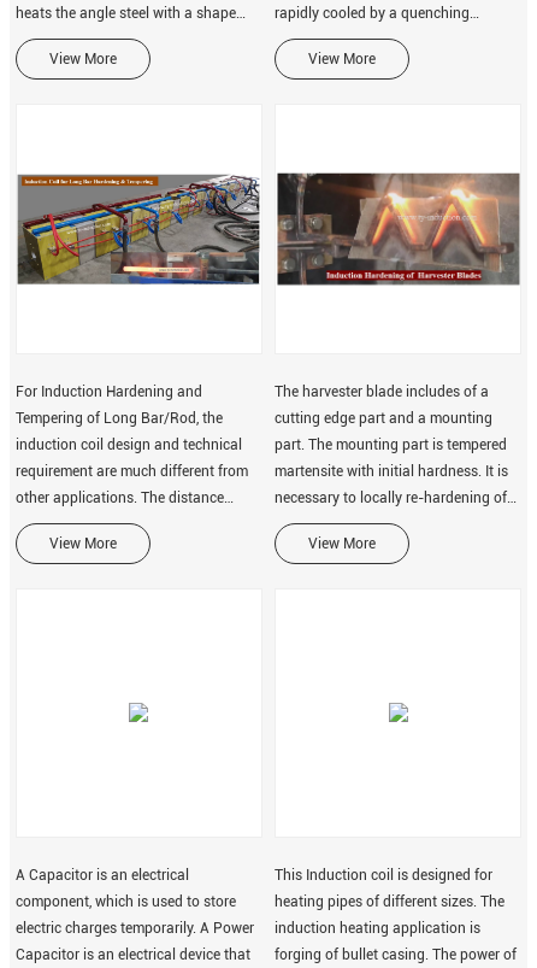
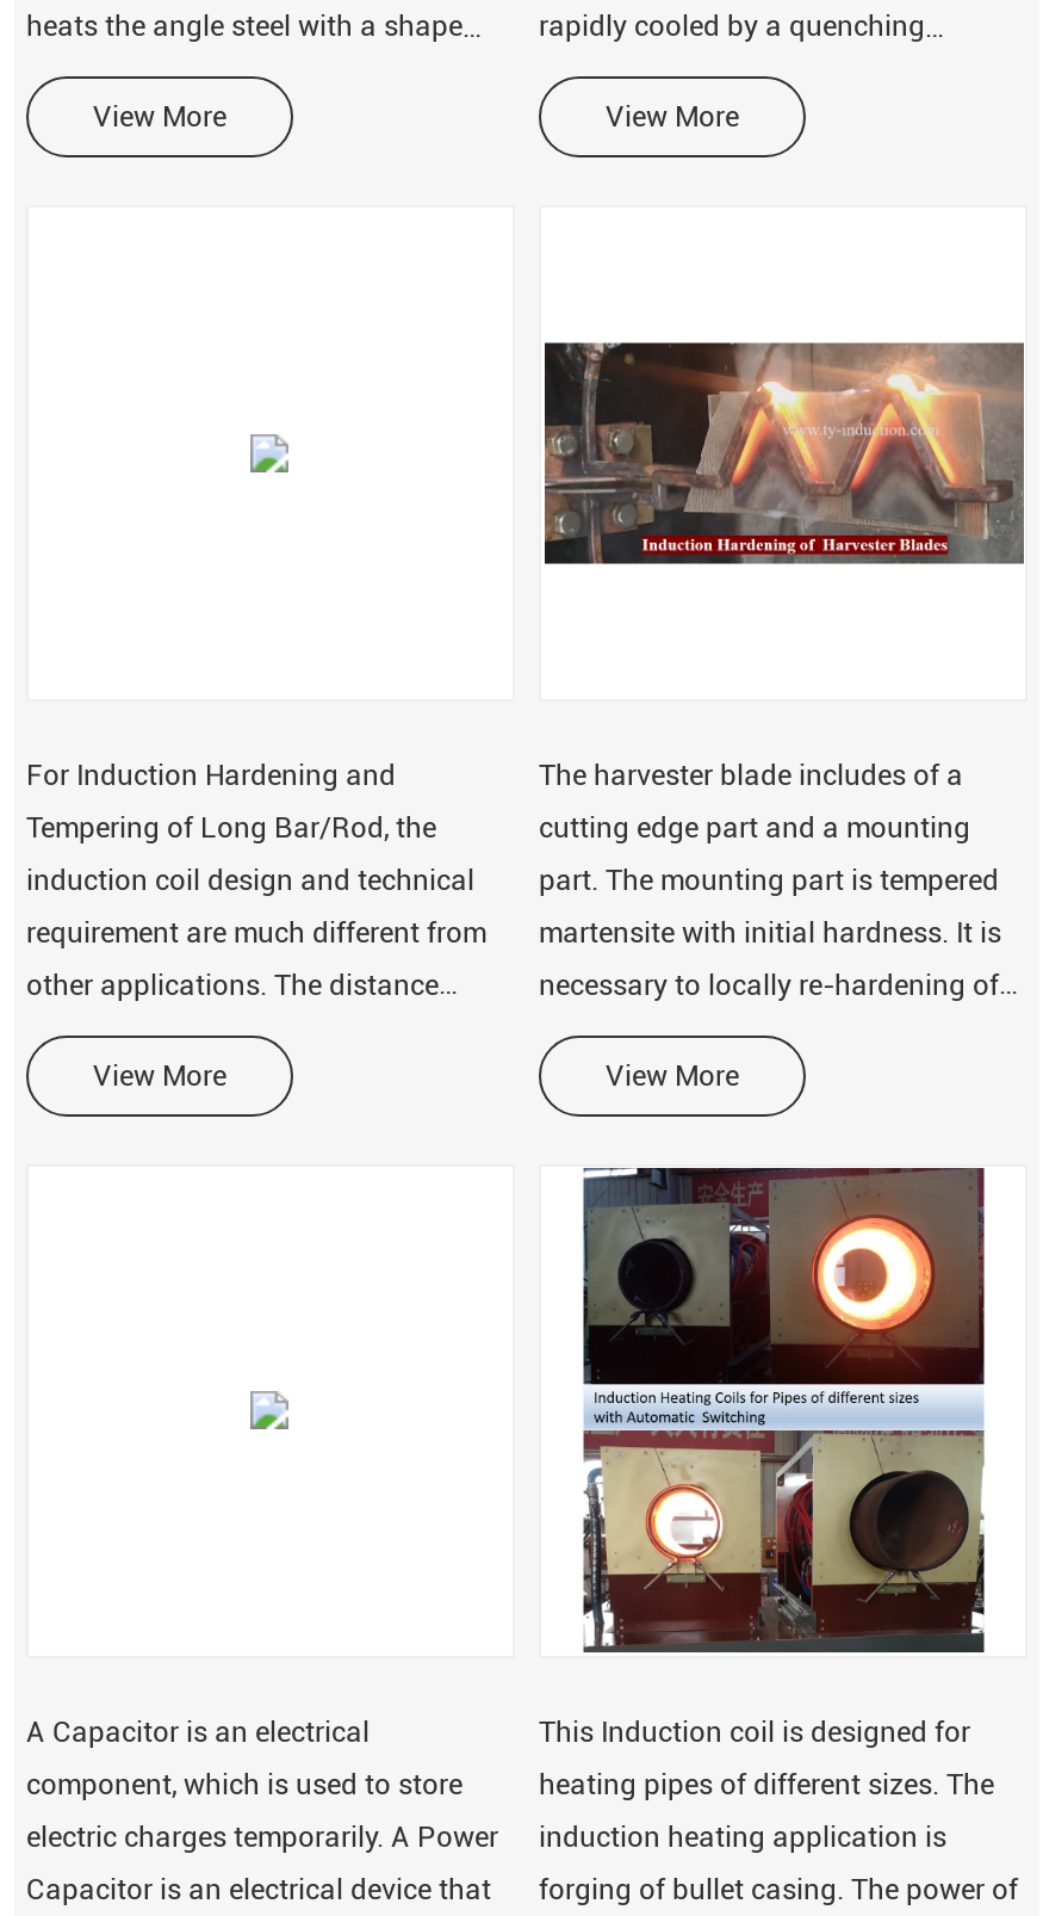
- [image]

+ [image]
